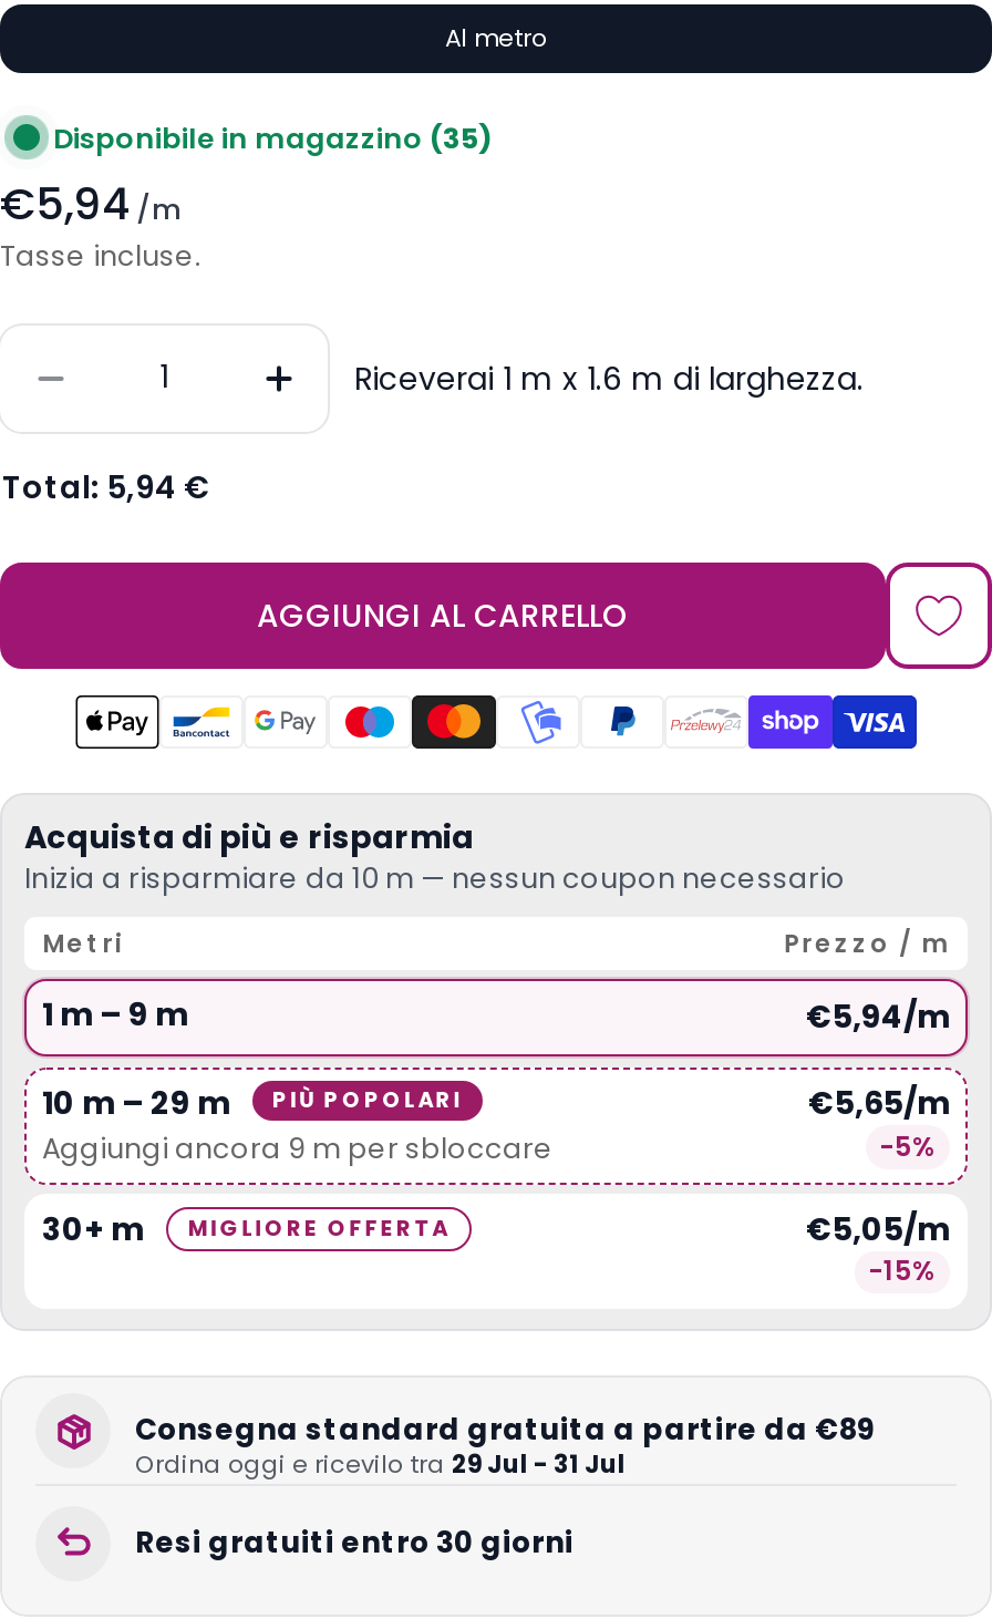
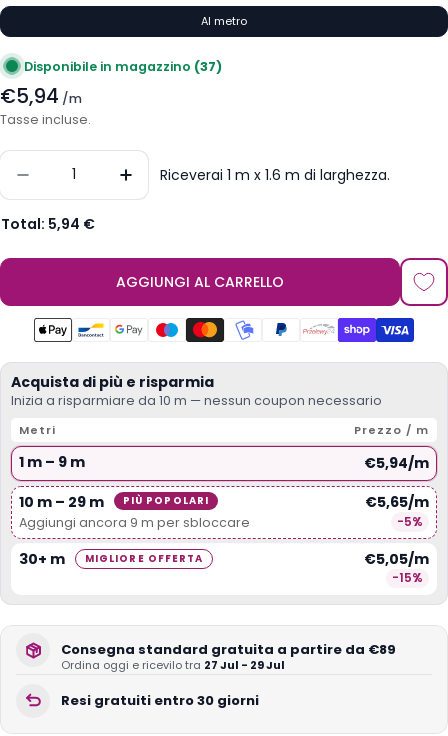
- Disponibile in magazzino (35)
+ Disponibile in magazzino (37)

- Ordina oggi e ricevilo tra 29 Jul - 31 Jul
+ Ordina oggi e ricevilo tra 27 Jul - 29 Jul
